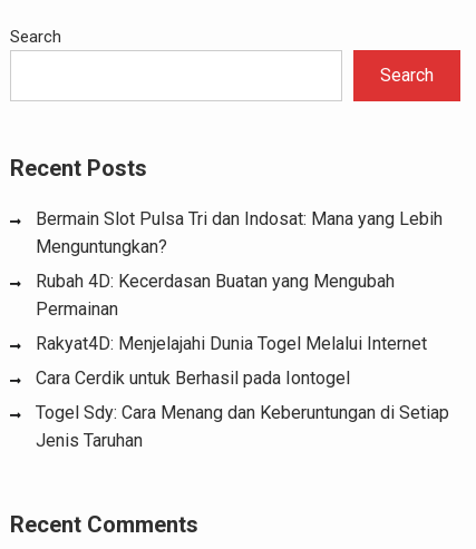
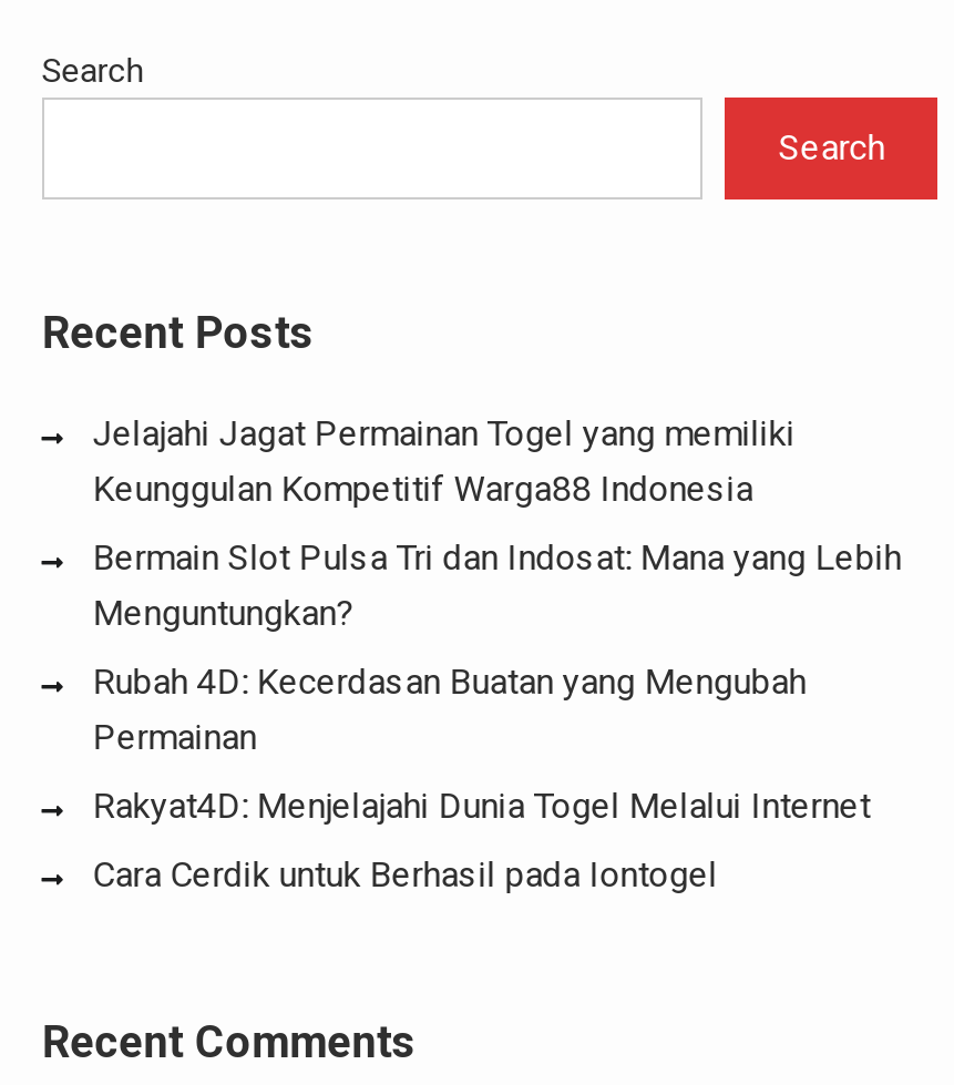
+ Jelajahi Jagat Permainan Togel yang memiliki
+ Keunggulan Kompetitif Warga88 Indonesia

moved down: Bermain Slot Pulsa Tri dan Indosat: Mana yang Lebih | Menguntungkan? | Rubah 4D: Kecerdasan Buatan yang Mengubah | Permainan | Rakyat4D: Menjelajahi Dunia Togel Melalui Internet | Cara Cerdik untuk Berhasil pada Iontogel

- Togel Sdy: Cara Menang dan Keberuntungan di Setiap
- Jenis Taruhan
